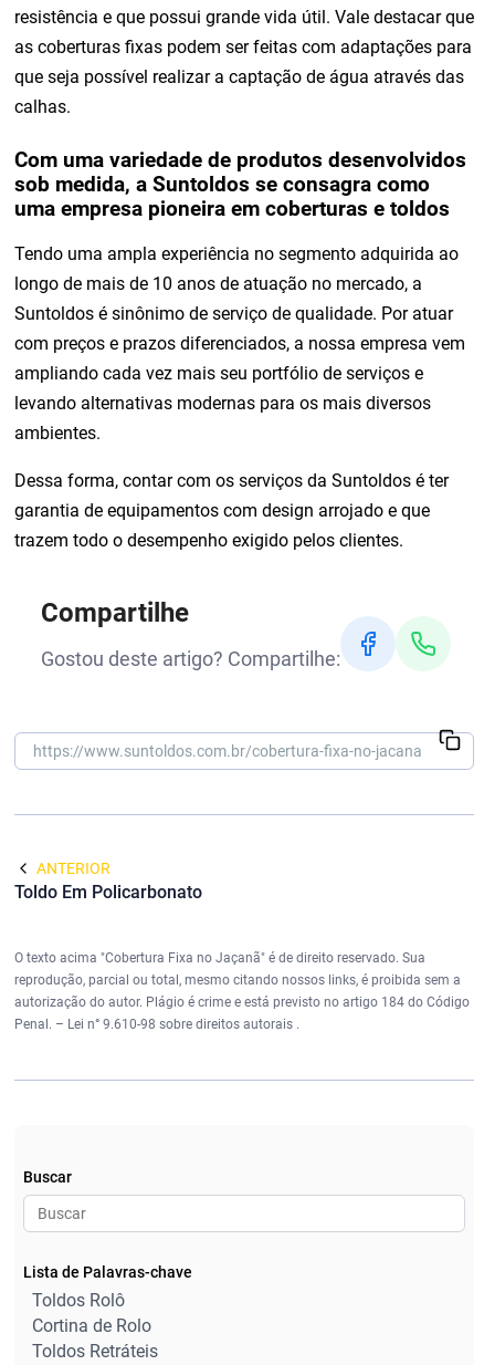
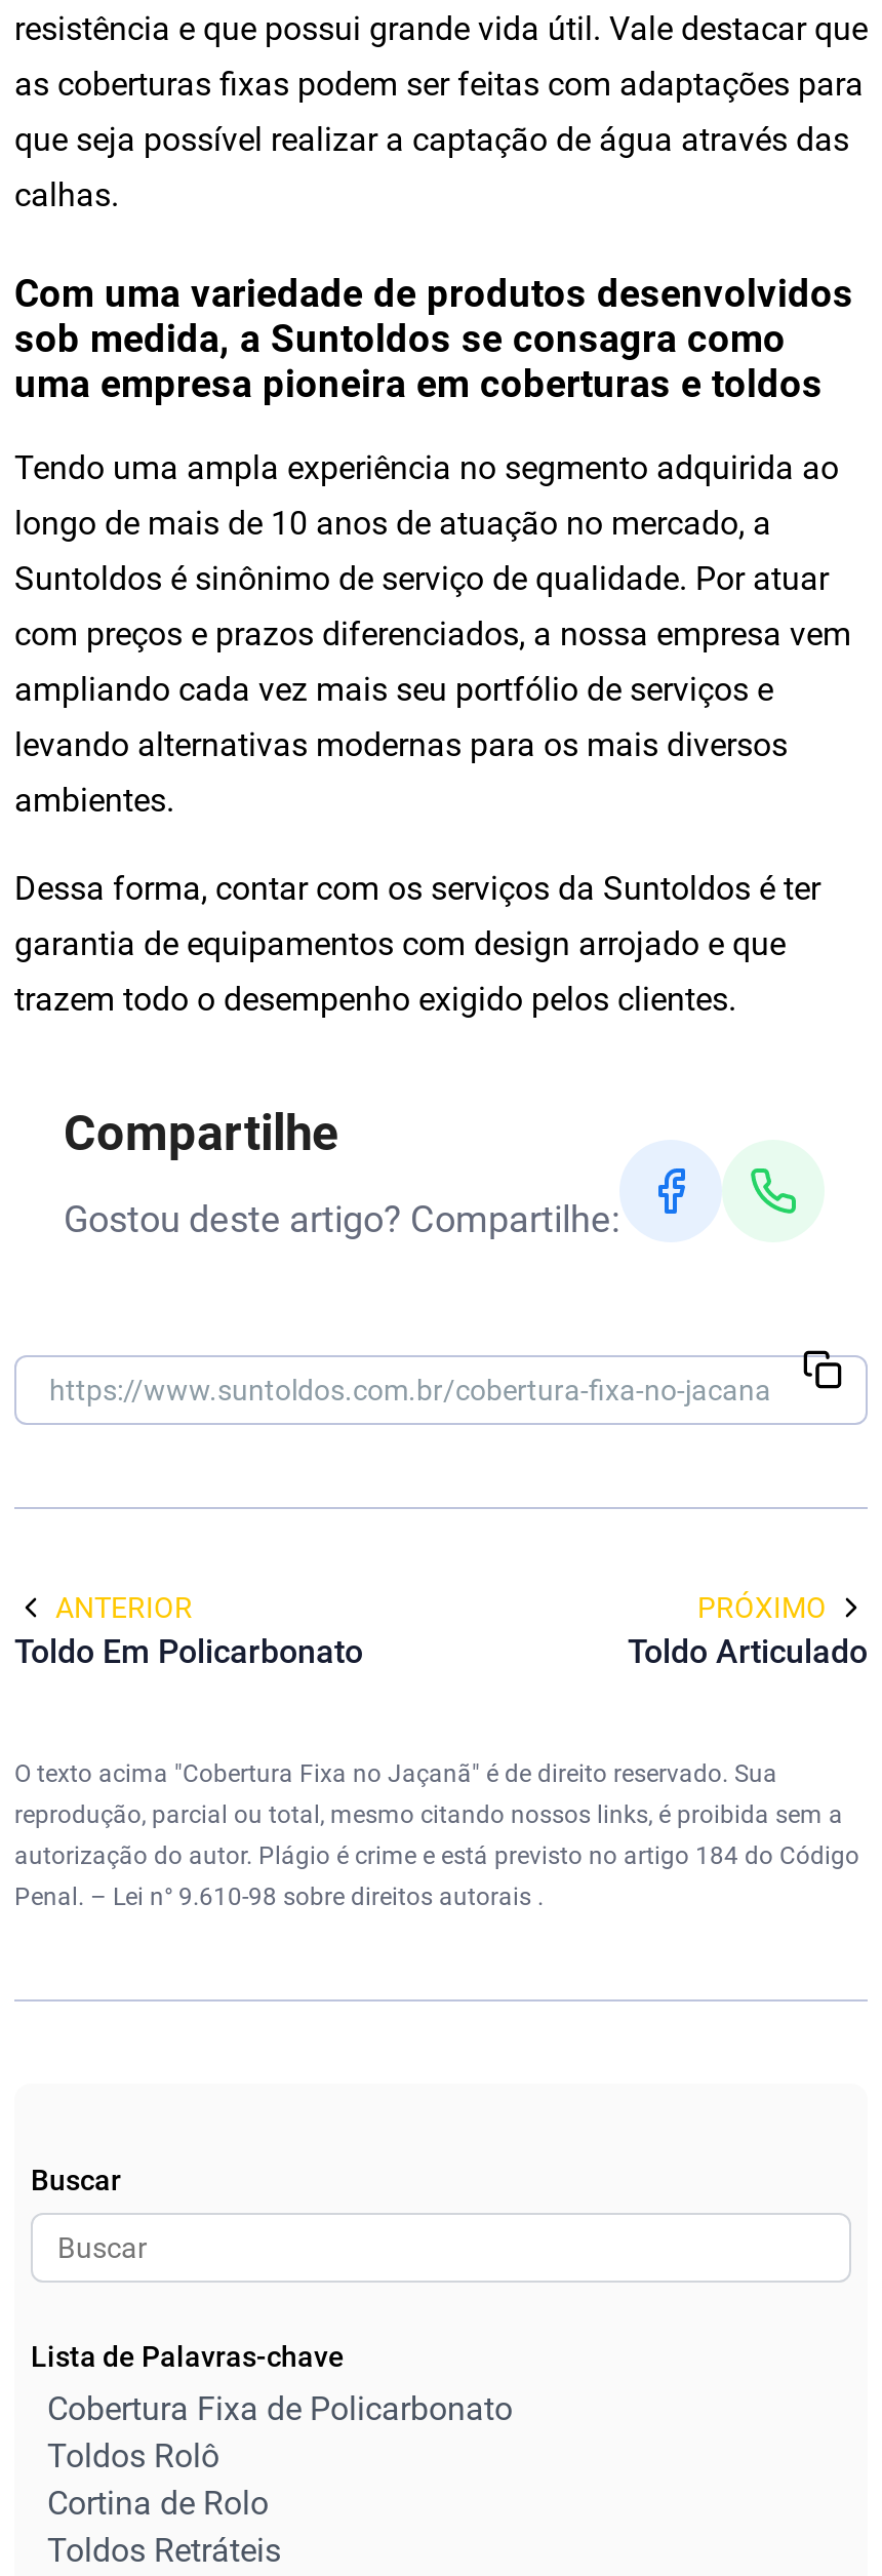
+ PRÓXIMO
+ Toldo Articulado

+ Cobertura Fixa de Policarbonato
